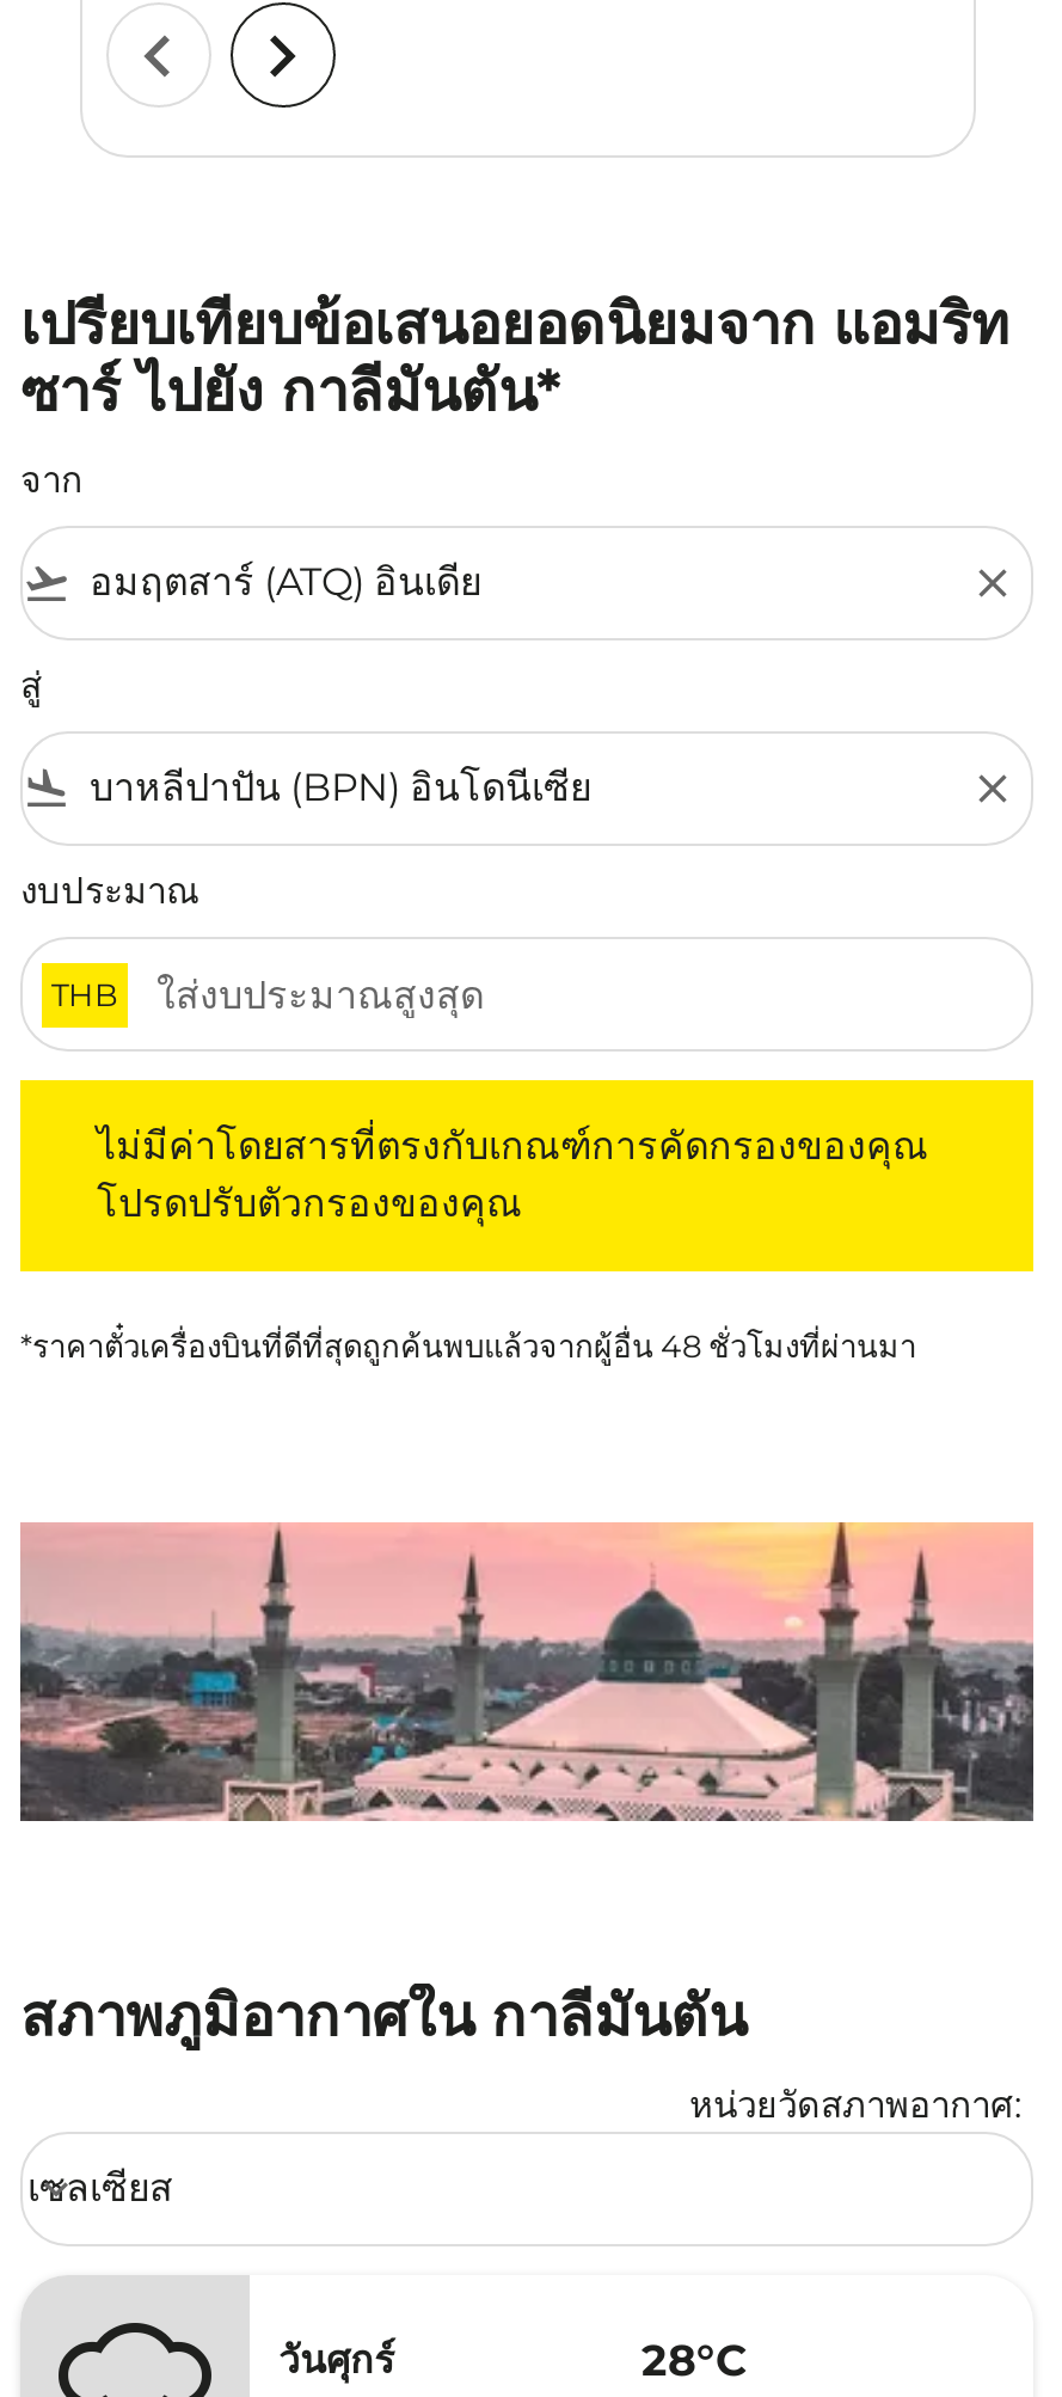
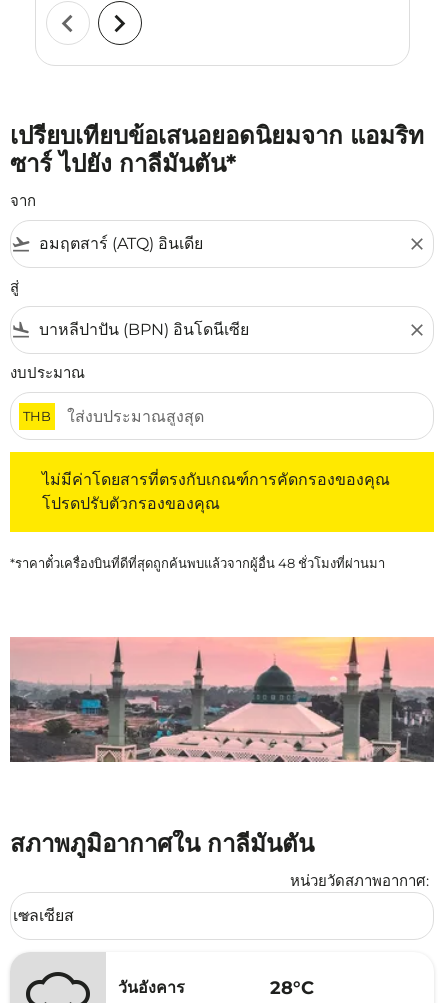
- วันศุกร์
+ วันอังคาร
